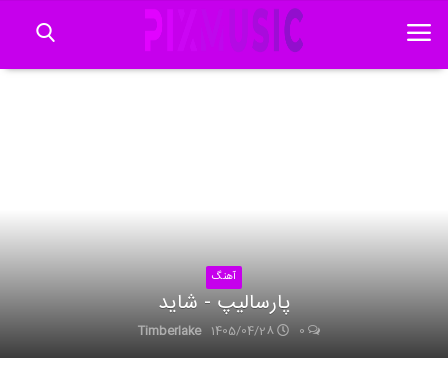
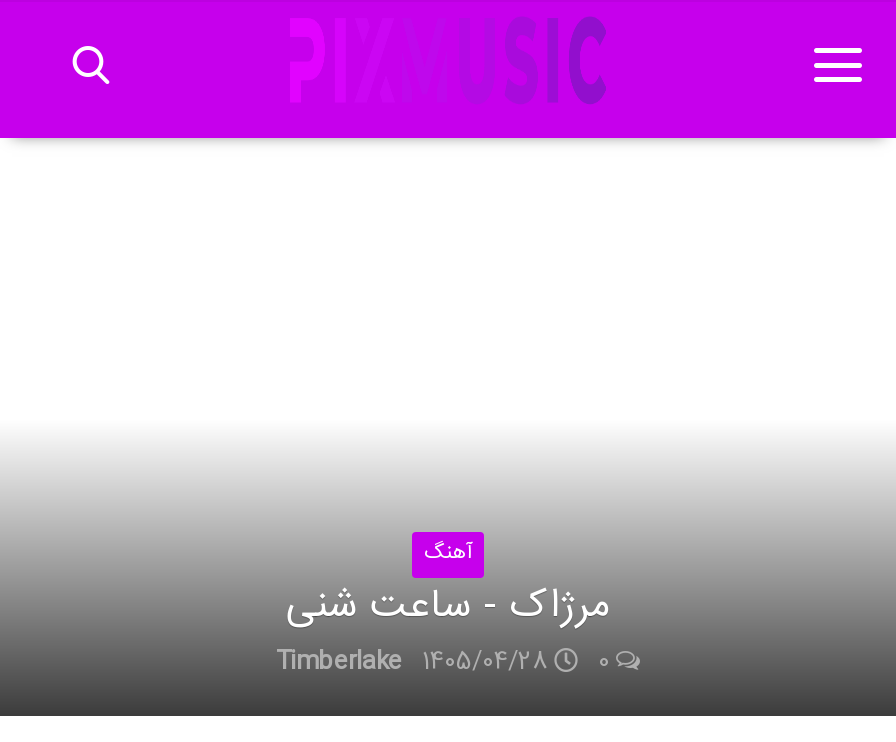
- پارسالیپ - شاید
+ مرژاک - ساعت شنی
